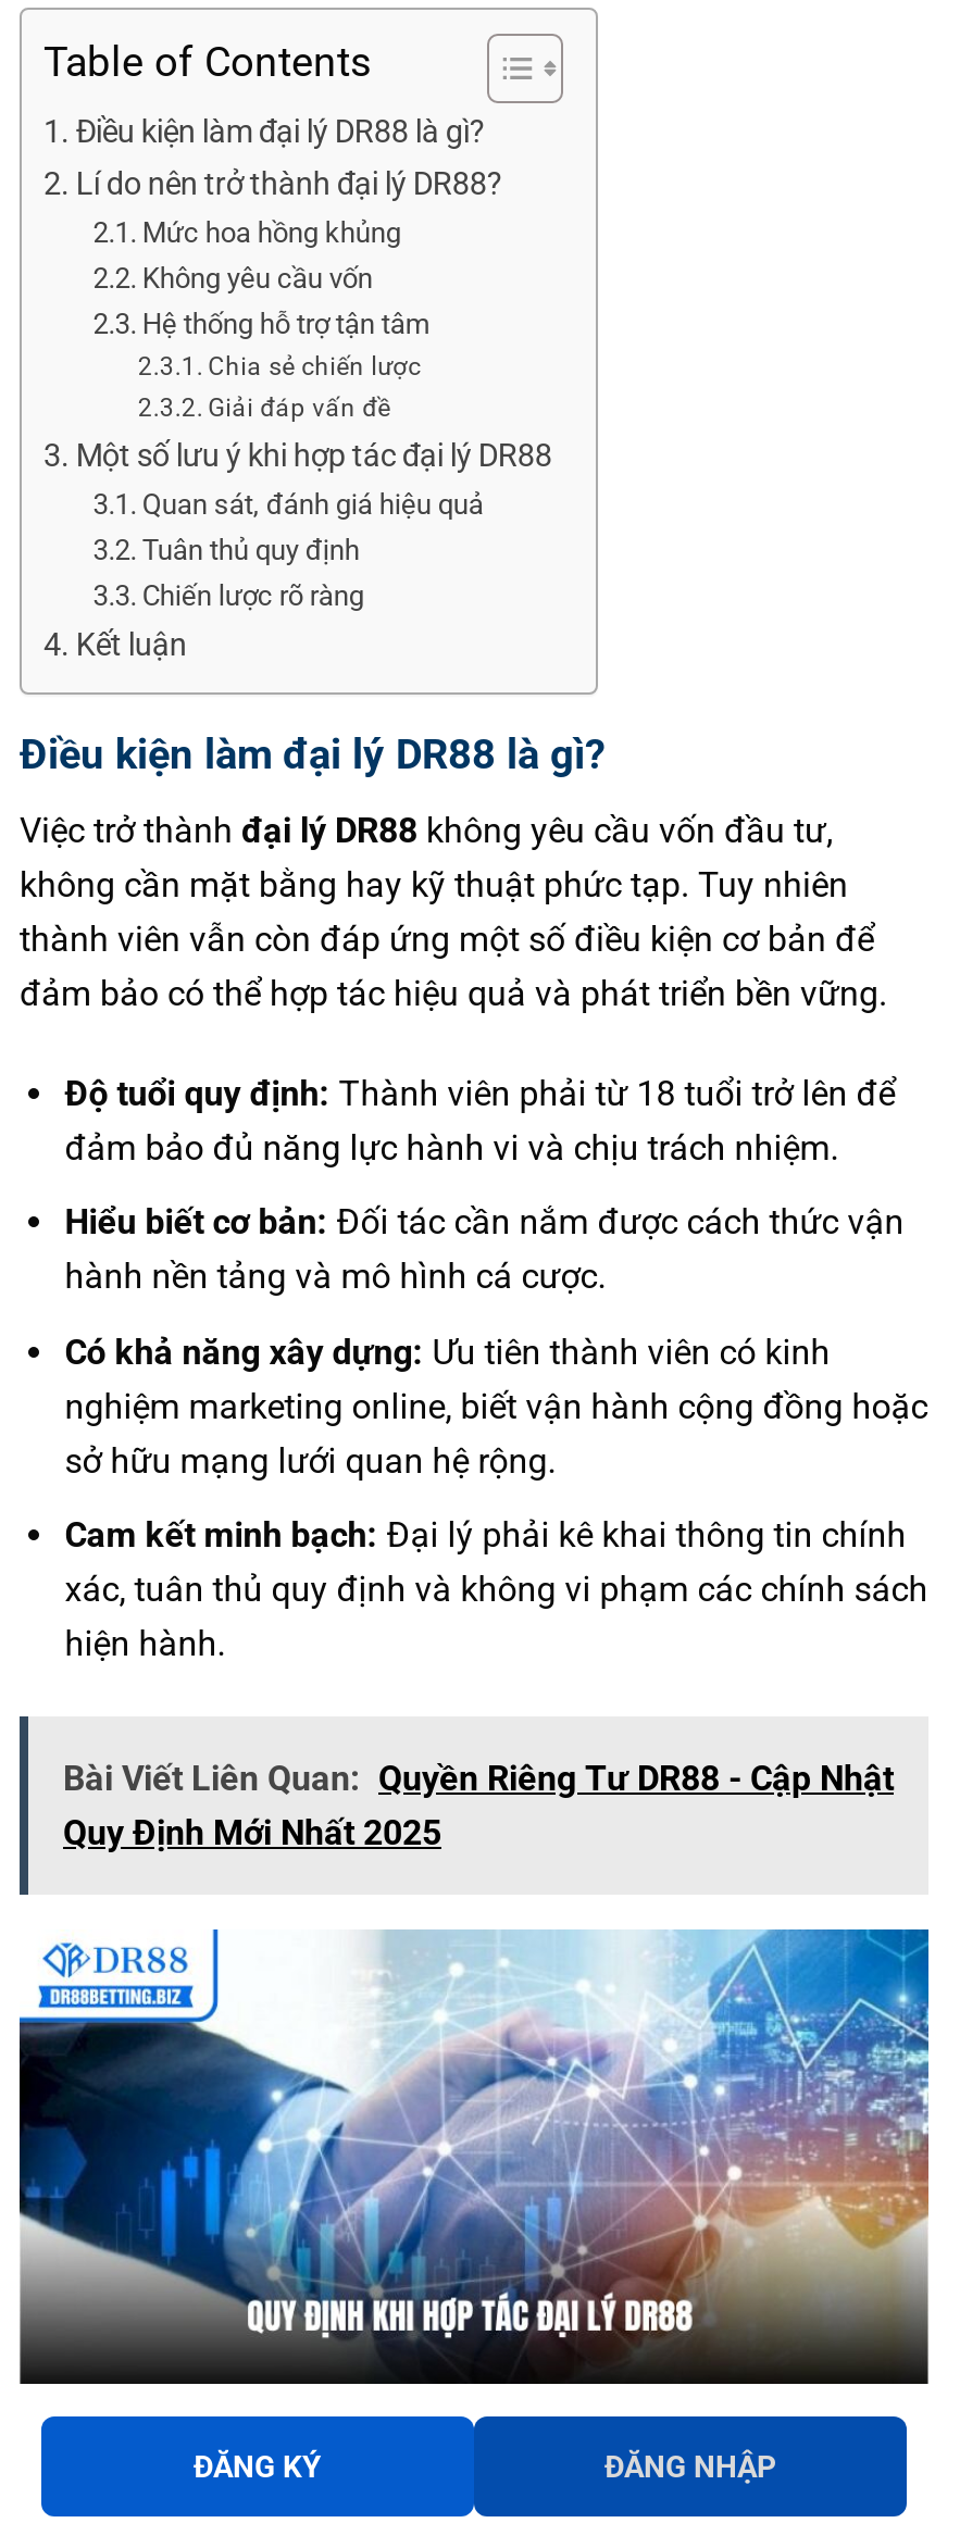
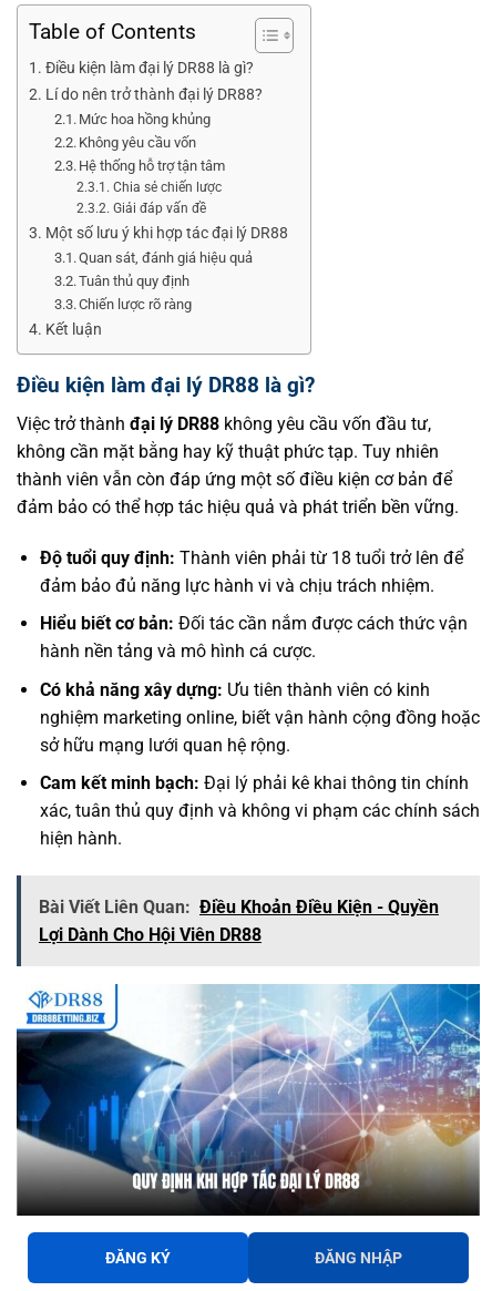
- Bài Viết Liên Quan: Quyền Riêng Tư DR88 - Cập Nhật
- Quy Định Mới Nhất 2025
+ Bài Viết Liên Quan: Điều Khoản Điều Kiện - Quyền
+ Lợi Dành Cho Hội Viên DR88
